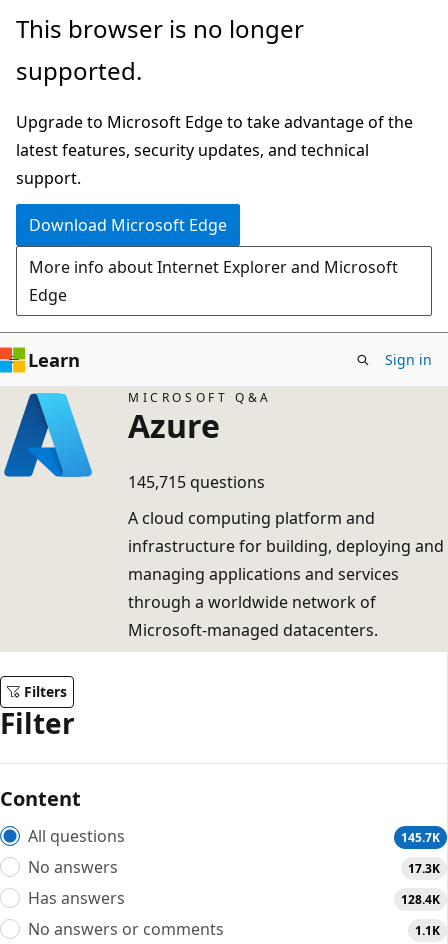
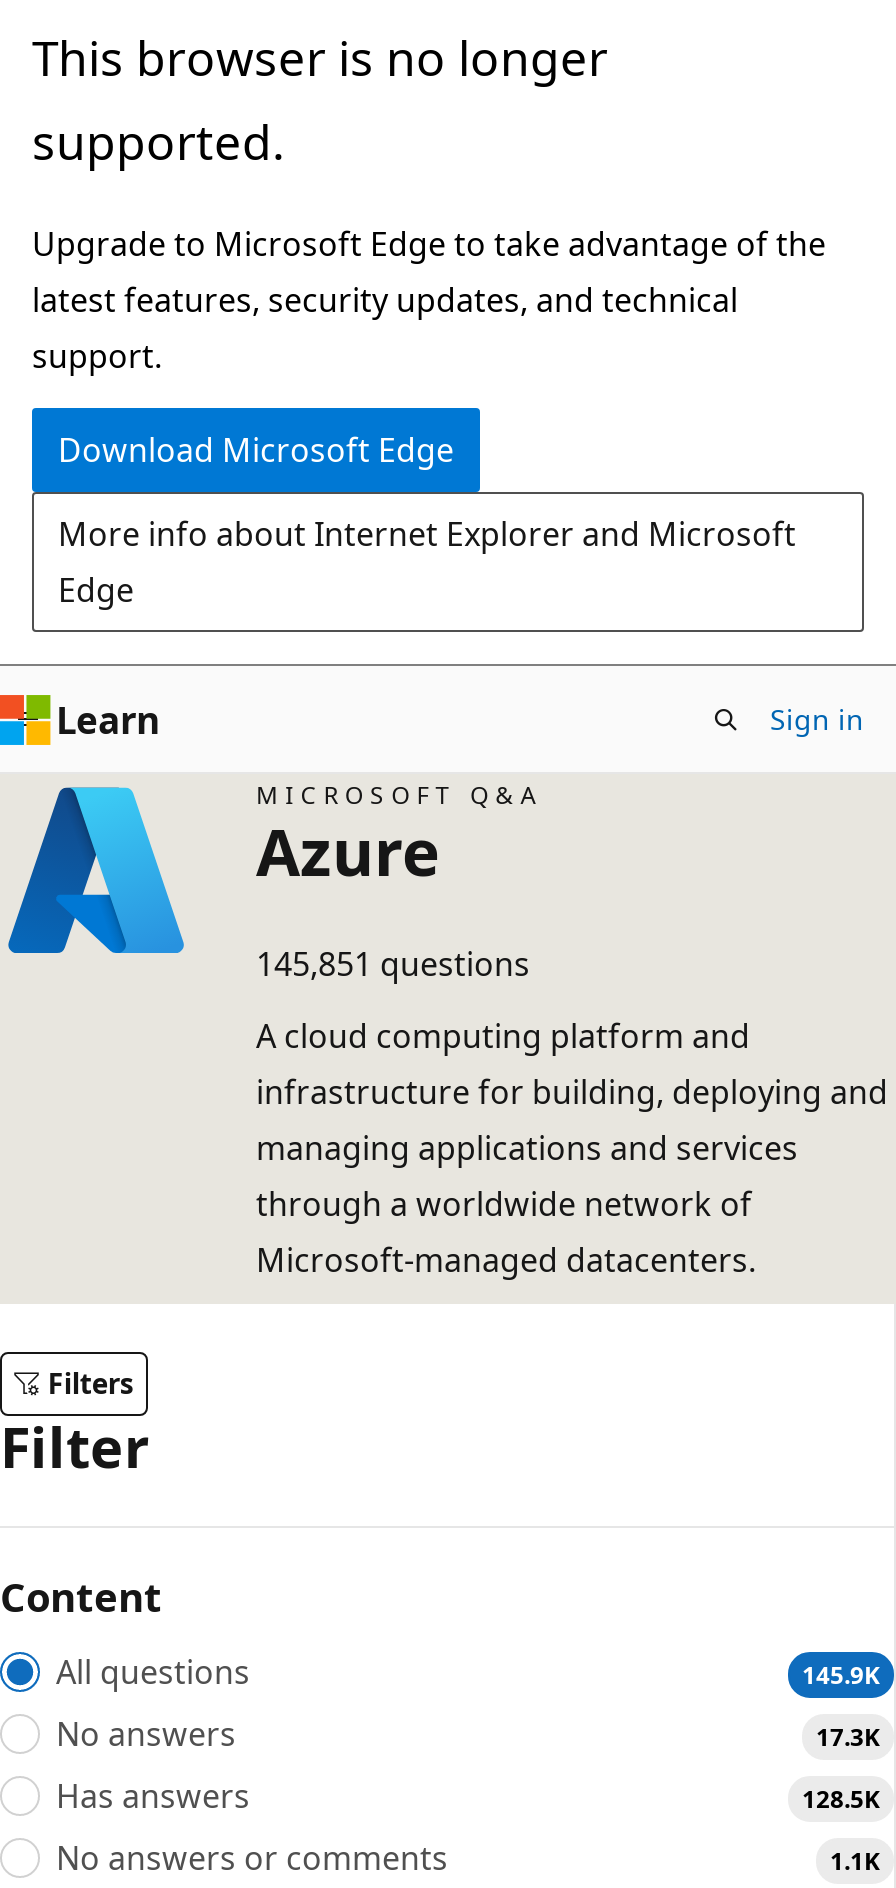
- 145,715 questions
+ 145,851 questions

- 145.7K
+ 145.9K

- 128.4K
+ 128.5K
